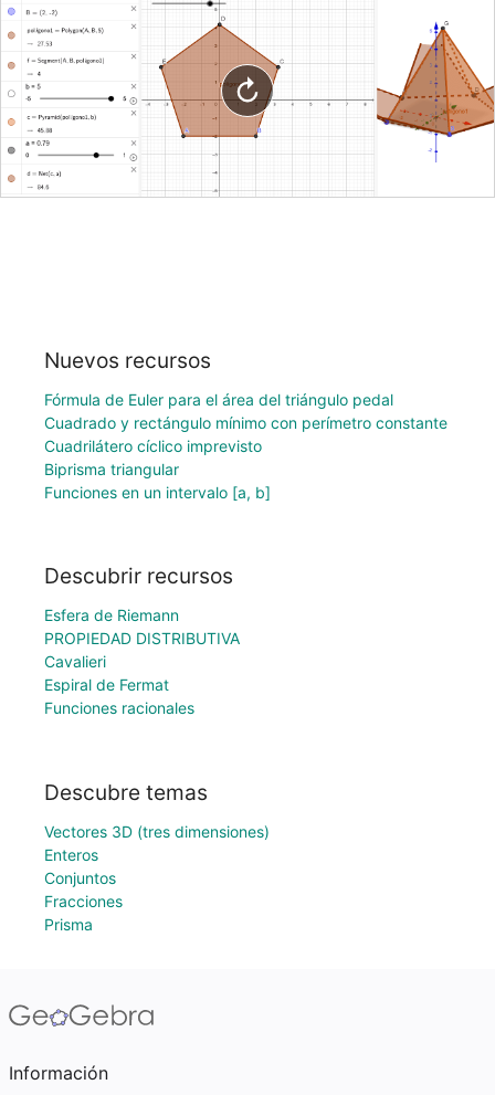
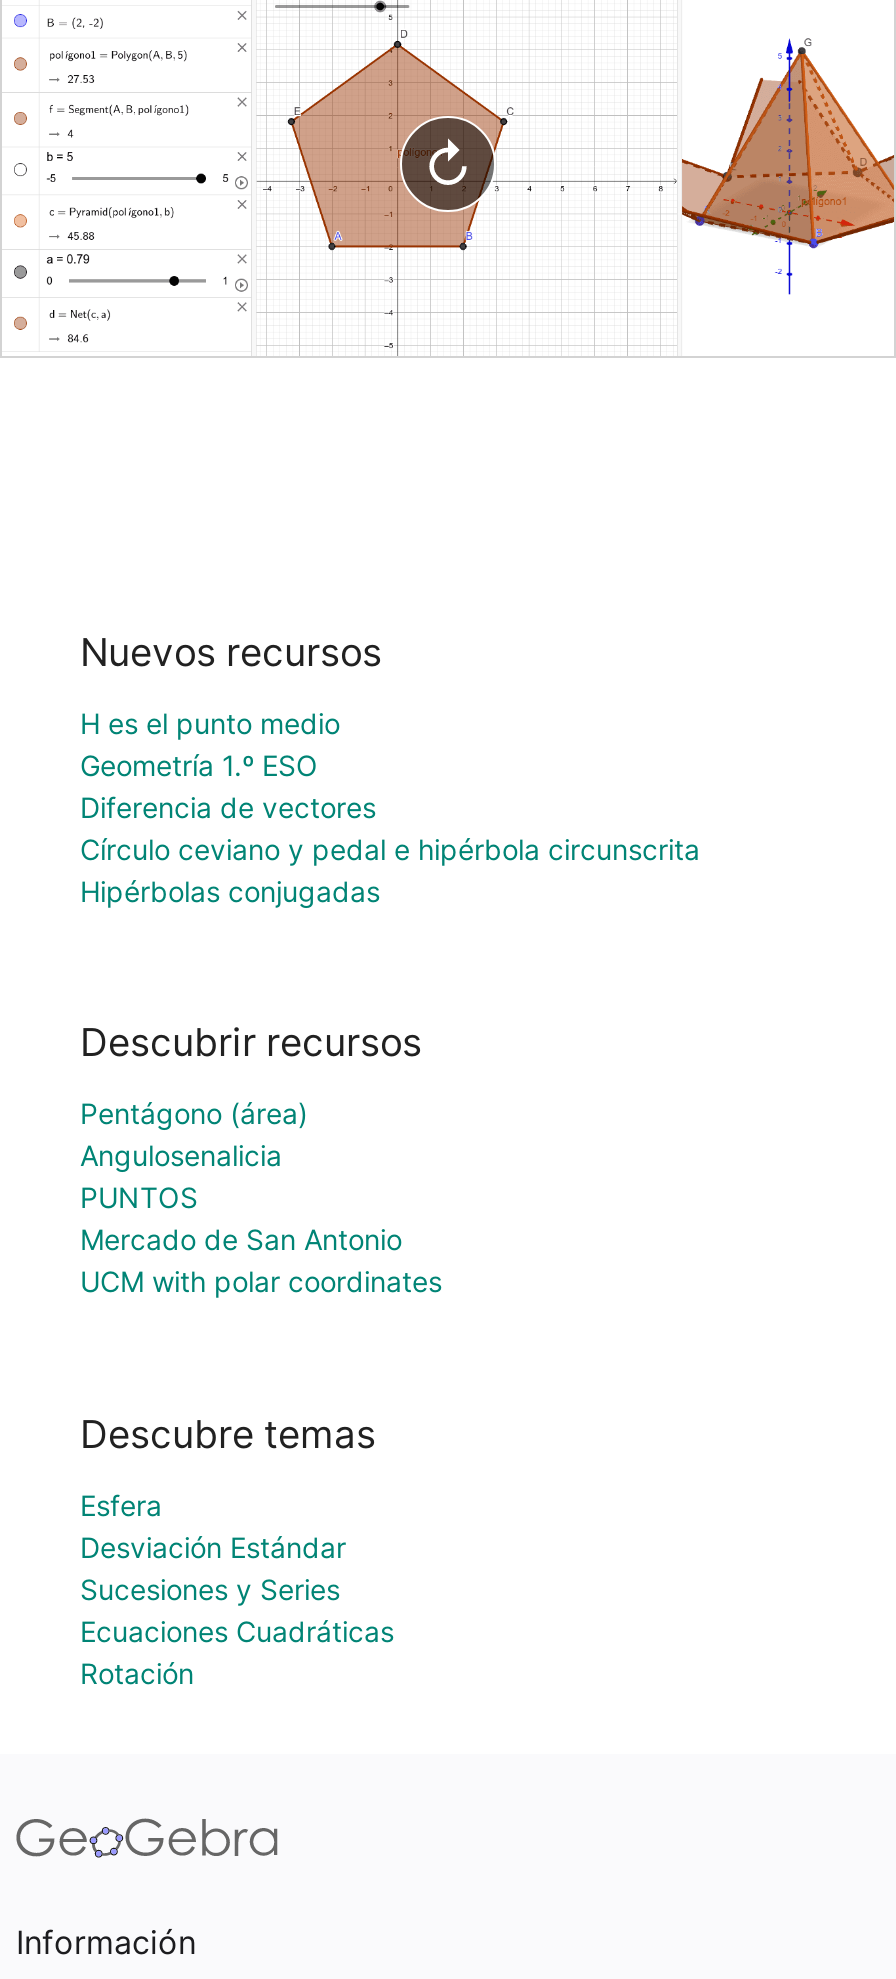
- Fórmula de Euler para el área del triángulo pedal
- Cuadrado y rectángulo mínimo con perímetro constante
- Cuadrilátero cíclico imprevisto
- Biprisma triangular
- Funciones en un intervalo [a, b]
+ H es el punto medio
+ Geometría 1.º ESO
+ Diferencia de vectores
+ Círculo ceviano y pedal e hipérbola circunscrita
+ Hipérbolas conjugadas

- Esfera de Riemann
- PROPIEDAD DISTRIBUTIVA
- Cavalieri
- Espiral de Fermat
- Funciones racionales
+ Pentágono (área)
+ Angulosenalicia
+ PUNTOS
+ Mercado de San Antonio
+ UCM with polar coordinates

- Vectores 3D (tres dimensiones)
- Enteros
- Conjuntos
- Fracciones
- Prisma
+ Esfera
+ Desviación Estándar
+ Sucesiones y Series
+ Ecuaciones Cuadráticas
+ Rotación
